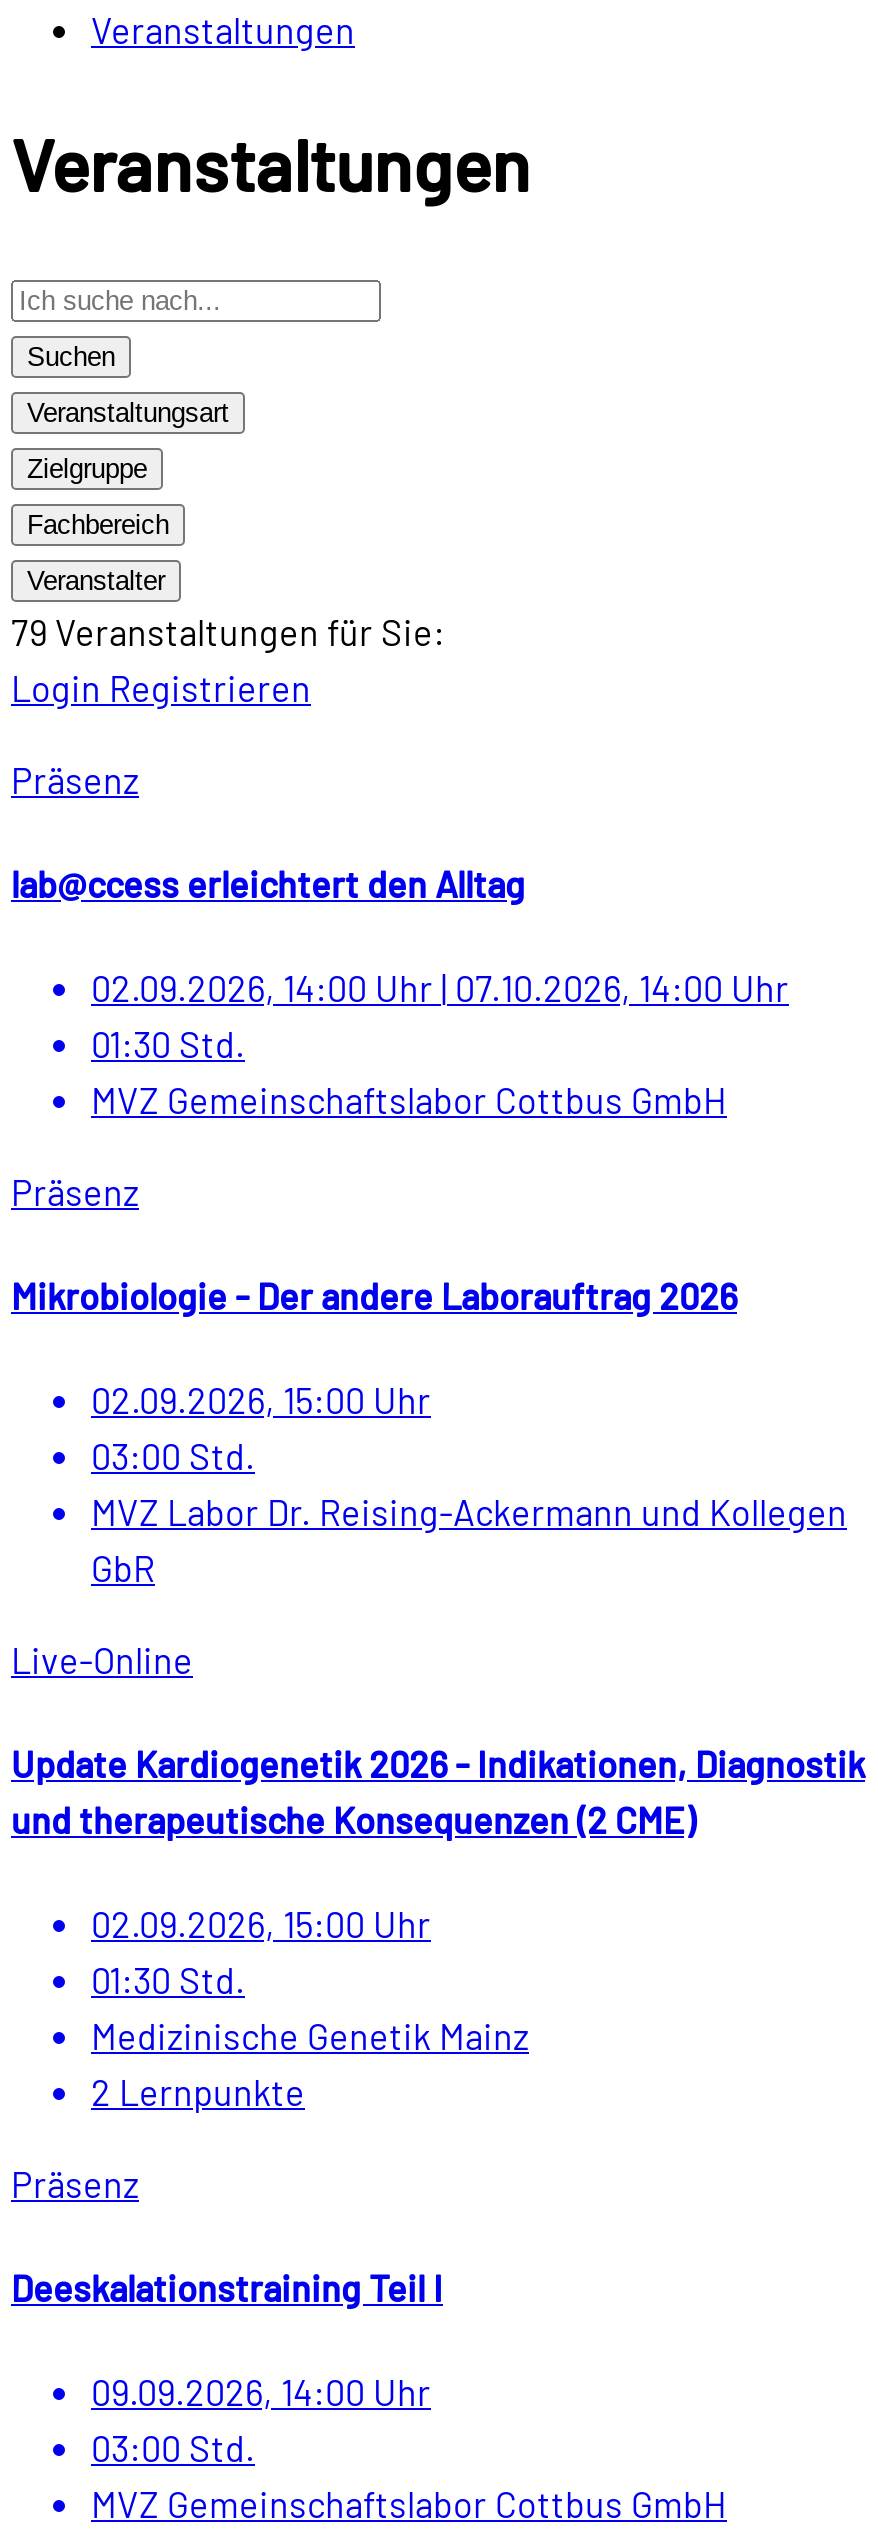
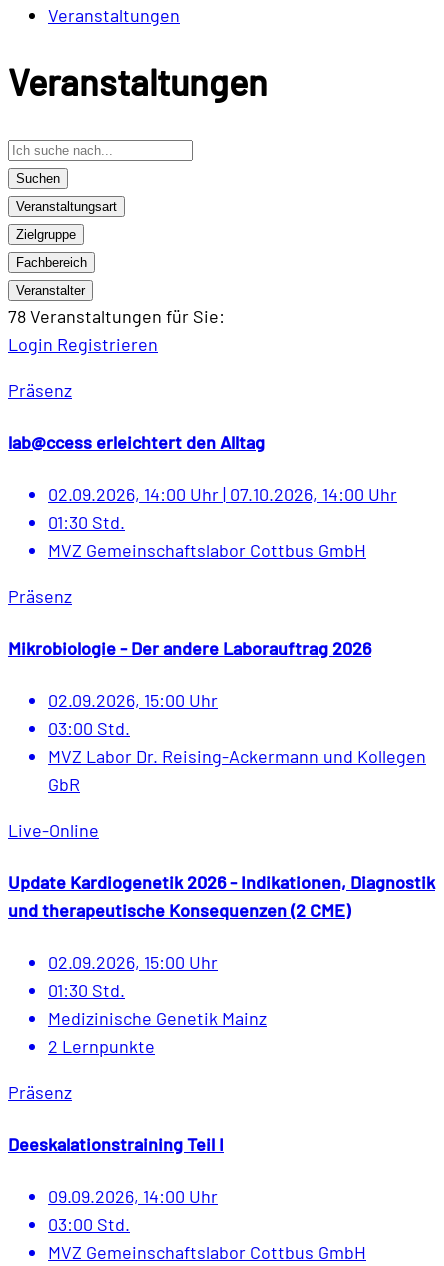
- 79 Veranstaltungen für Sie:
+ 78 Veranstaltungen für Sie:
